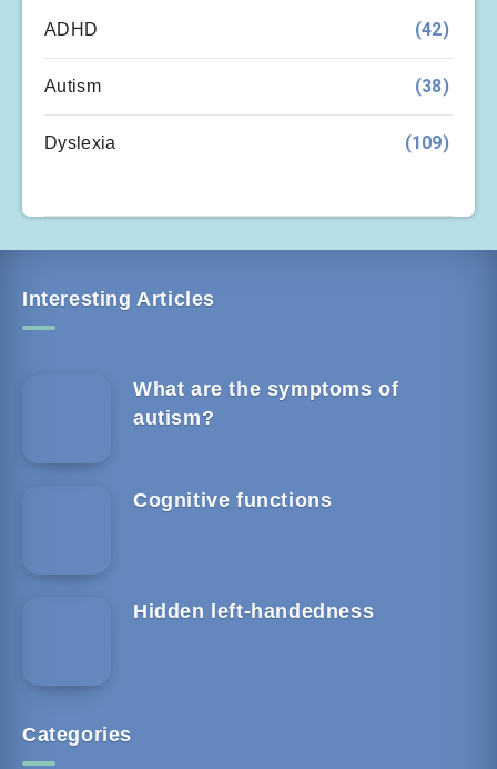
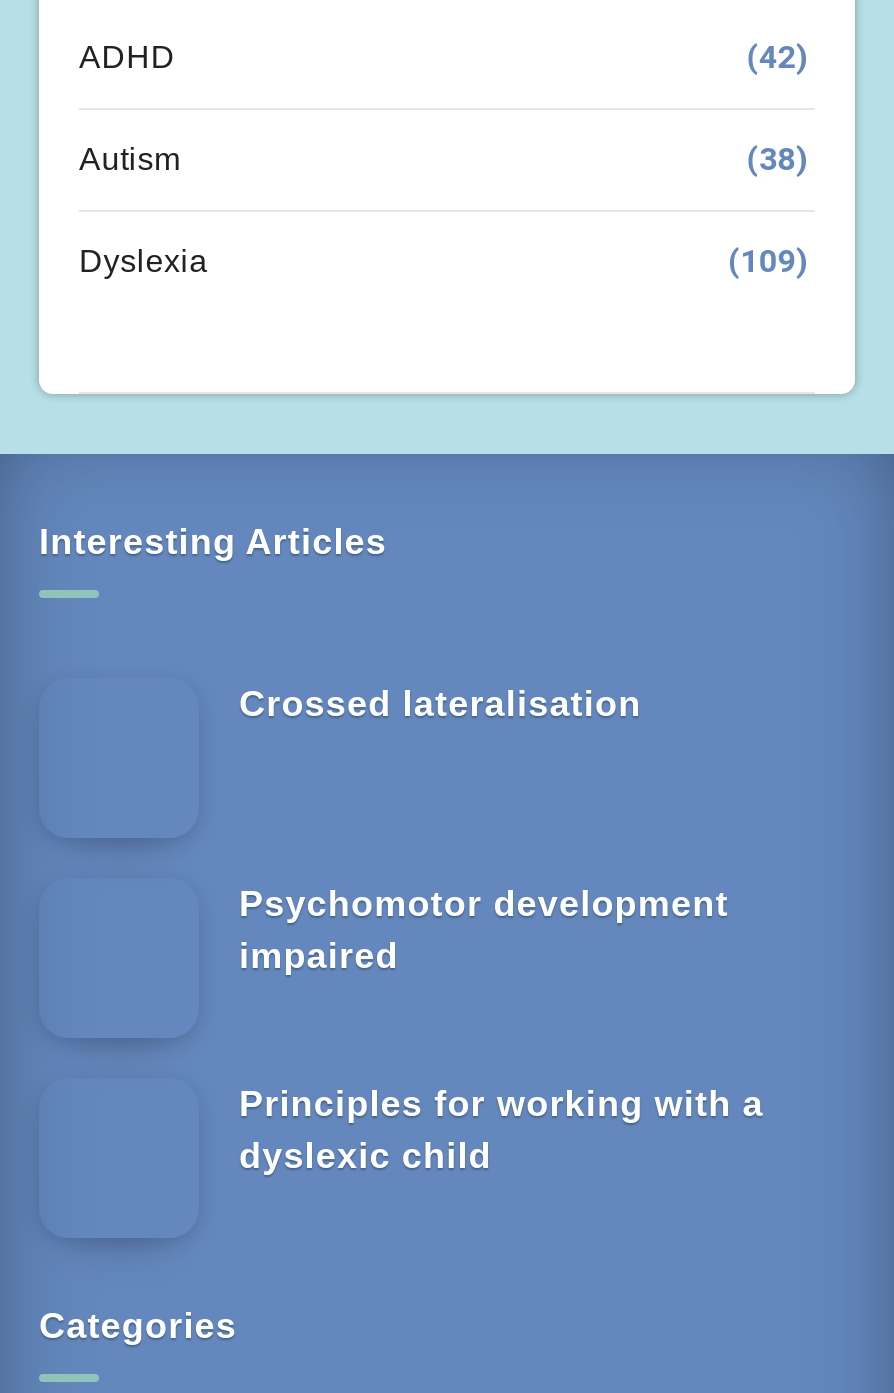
- What are the symptoms of
- autism?
+ Crossed lateralisation

- Cognitive functions
+ Psychomotor development
+ impaired

- Hidden left-handedness
+ Principles for working with a
+ dyslexic child
